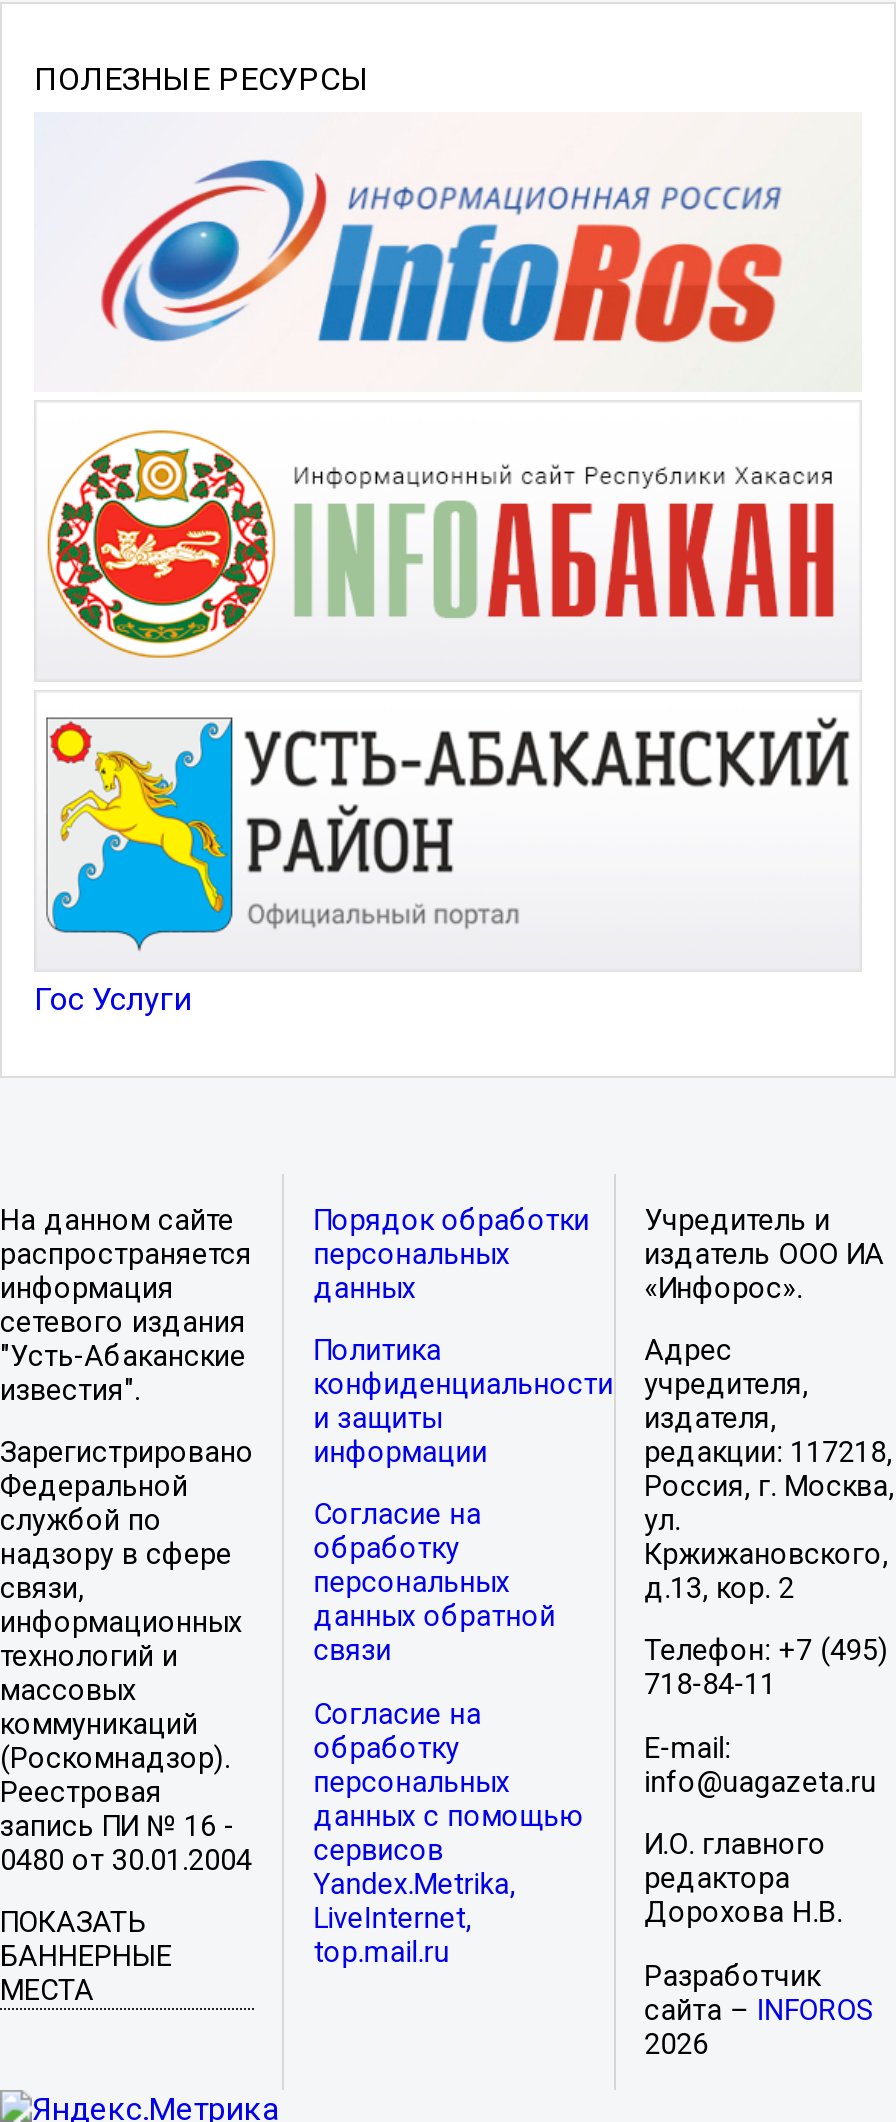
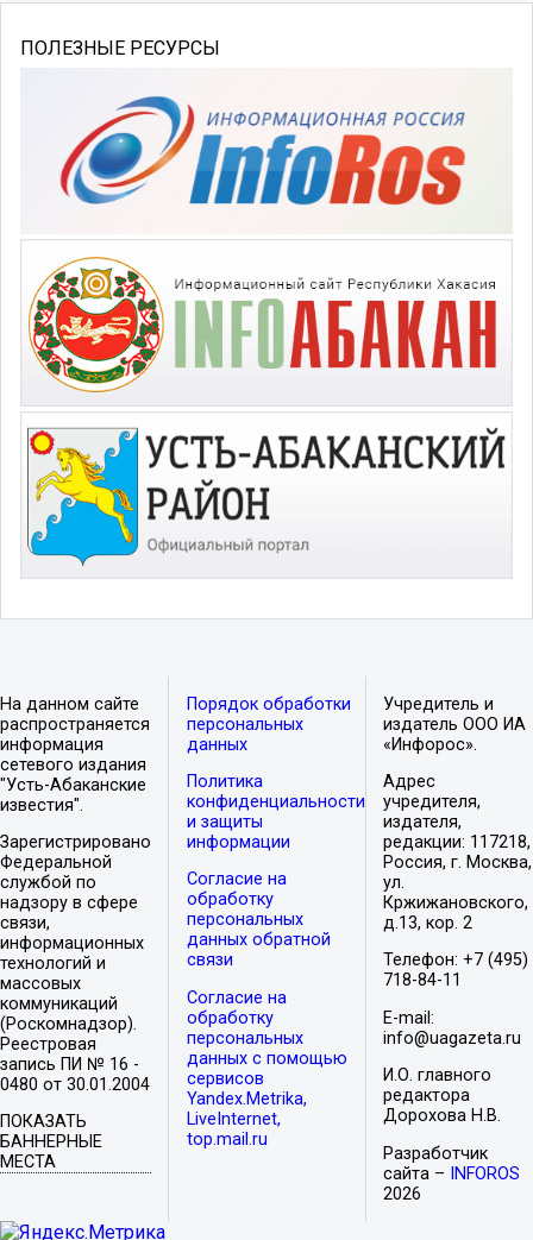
- Гос Услуги
